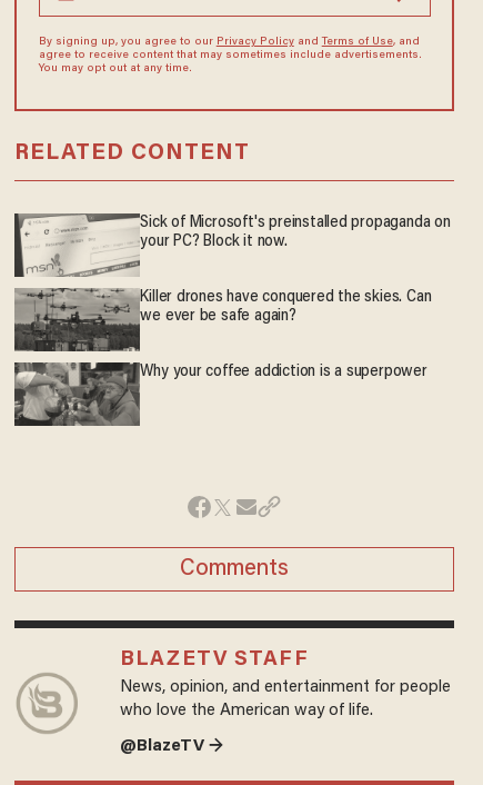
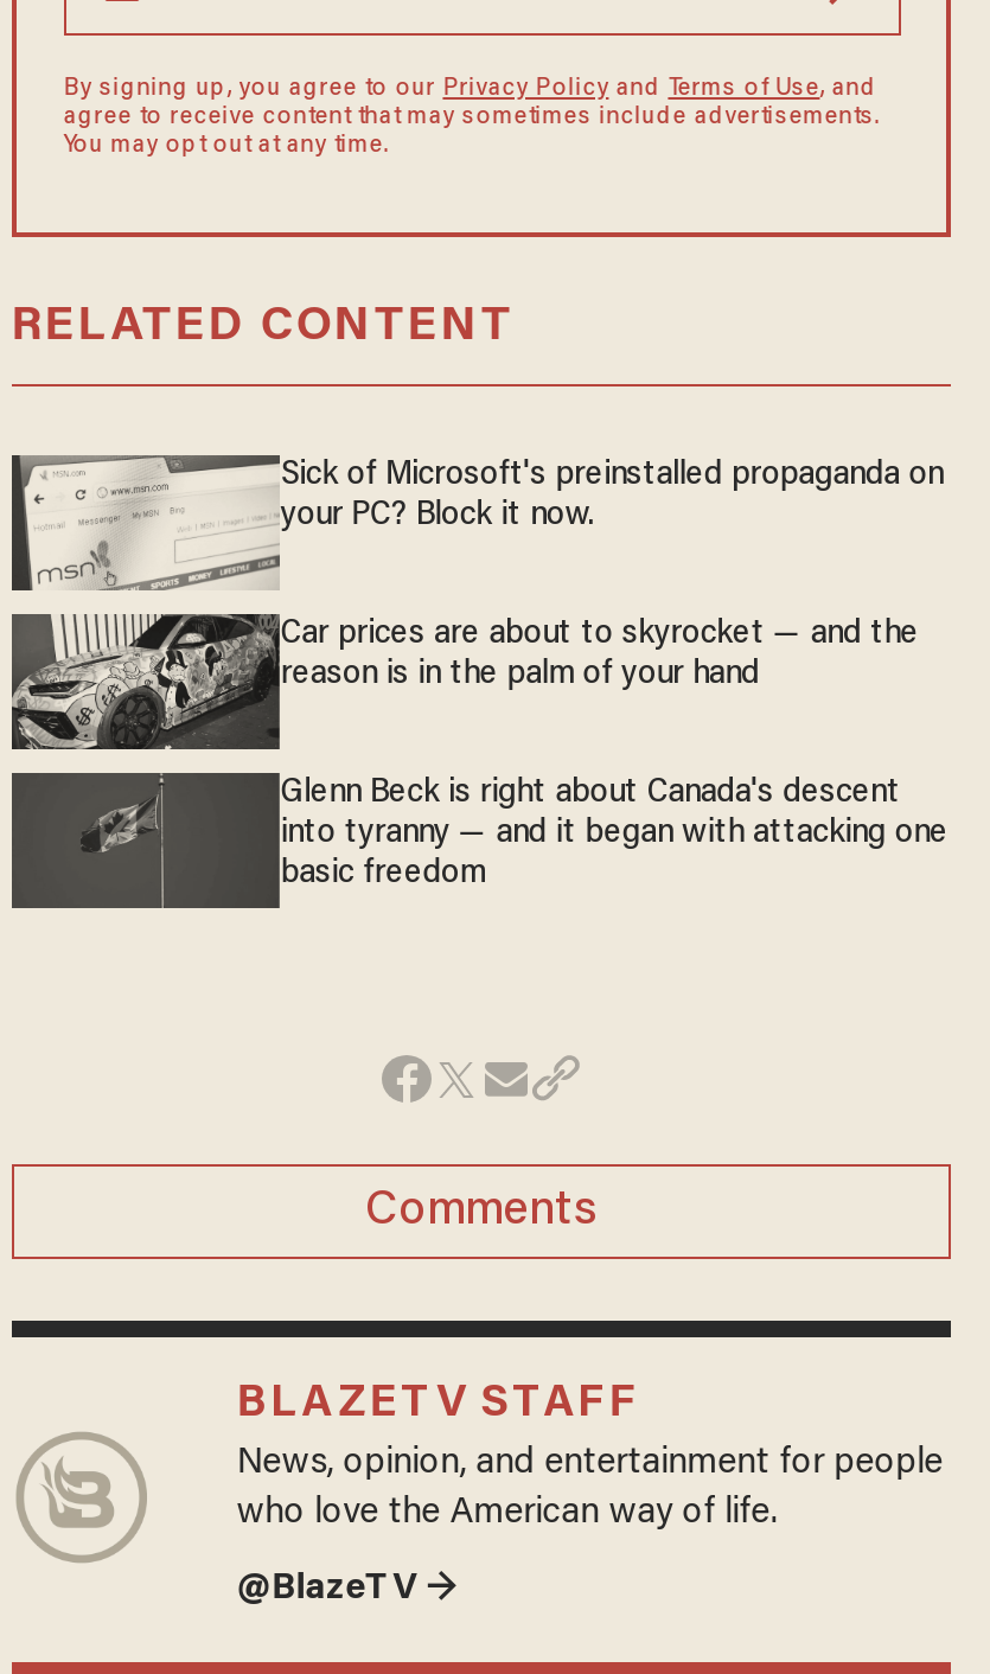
- [image]
- Killer drones have conquered the skies. Can
- we ever be safe again?
+ [image]
+ Car prices are about to skyrocket — and the
+ reason is in the palm of your hand

- [image]
- Why your coffee addiction is a superpower
+ [image]
+ Glenn Beck is right about Canada's descent
+ into tyranny — and it began with attacking one
+ basic freedom
